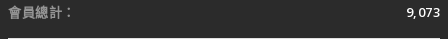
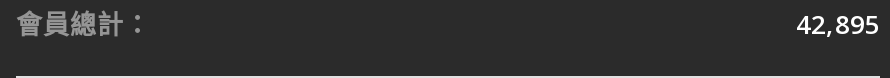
- 9,073
+ 42,895
